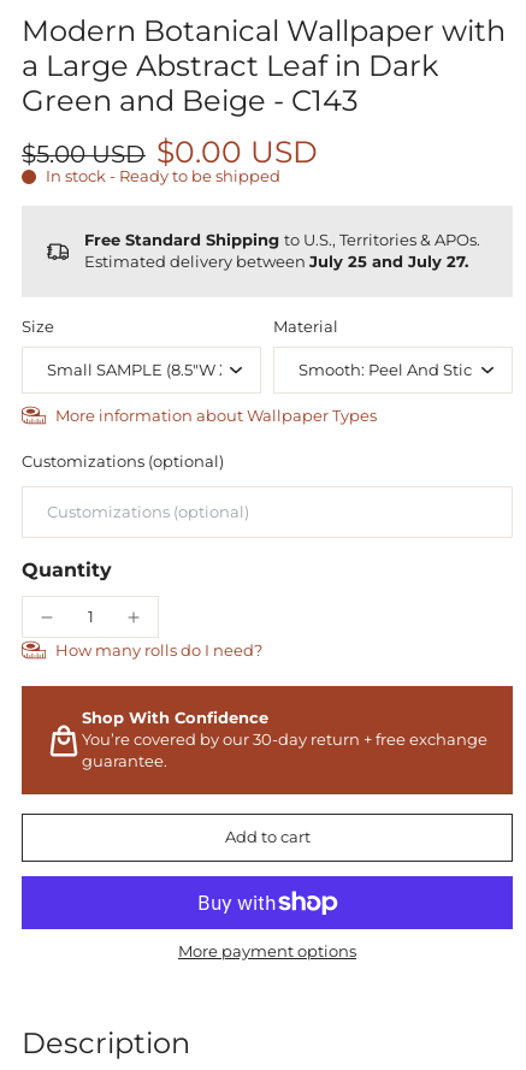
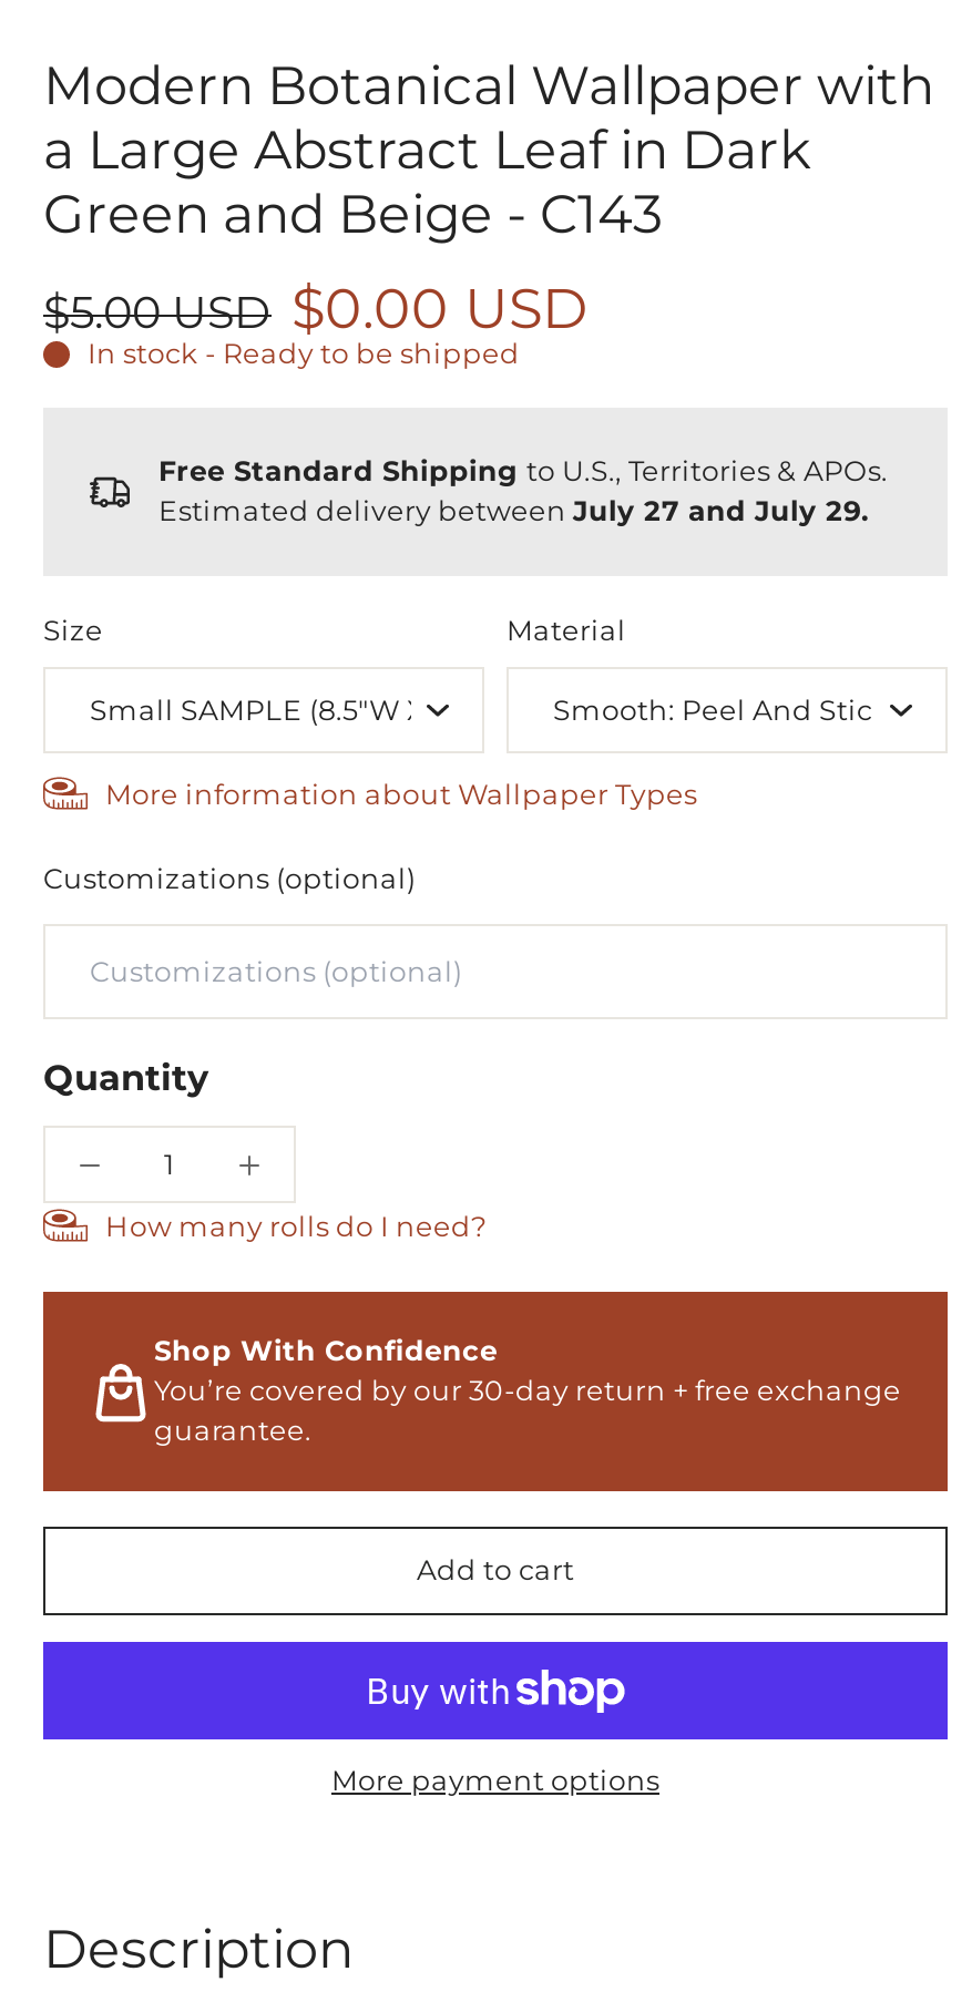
- Estimated delivery between July 25 and July 27.
+ Estimated delivery between July 27 and July 29.
